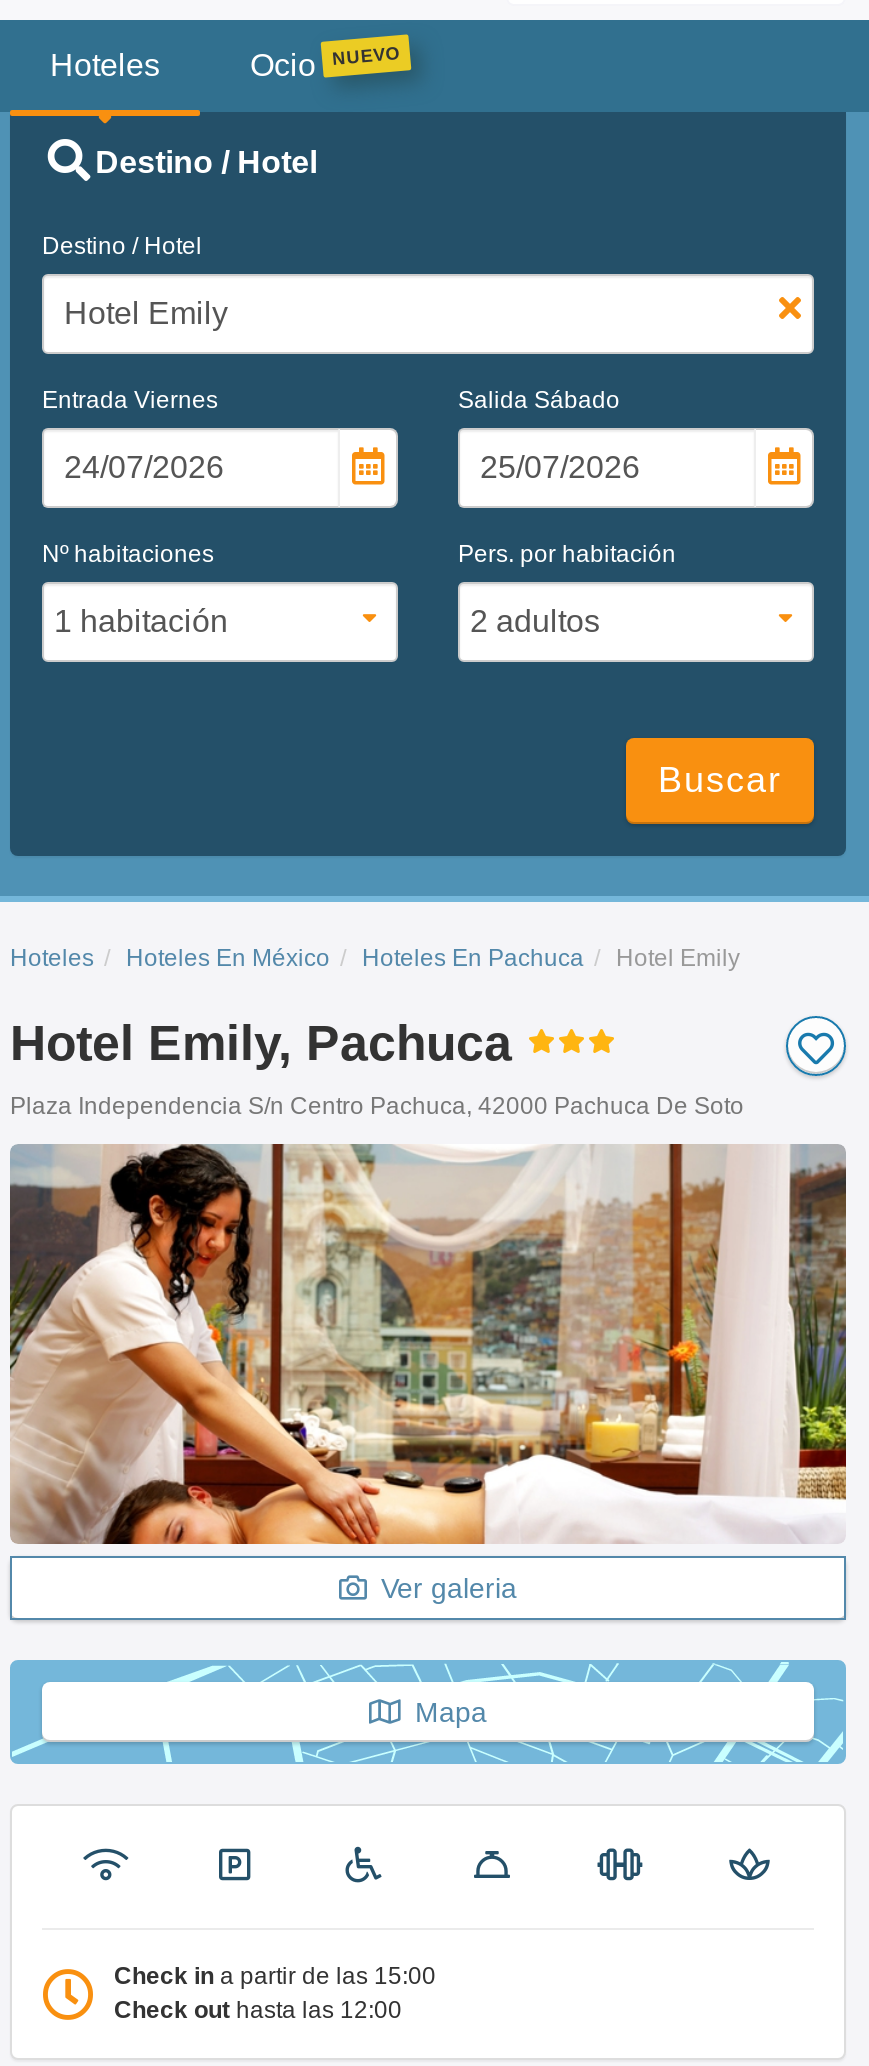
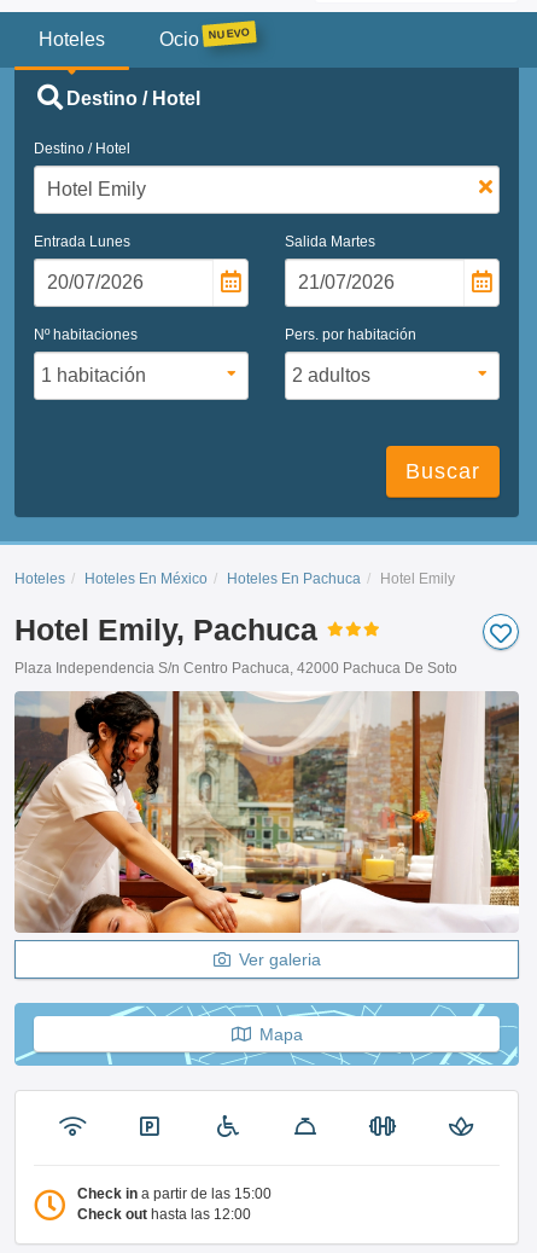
- Entrada Viernes
+ Entrada Lunes

- Salida Sábado
+ Salida Martes
